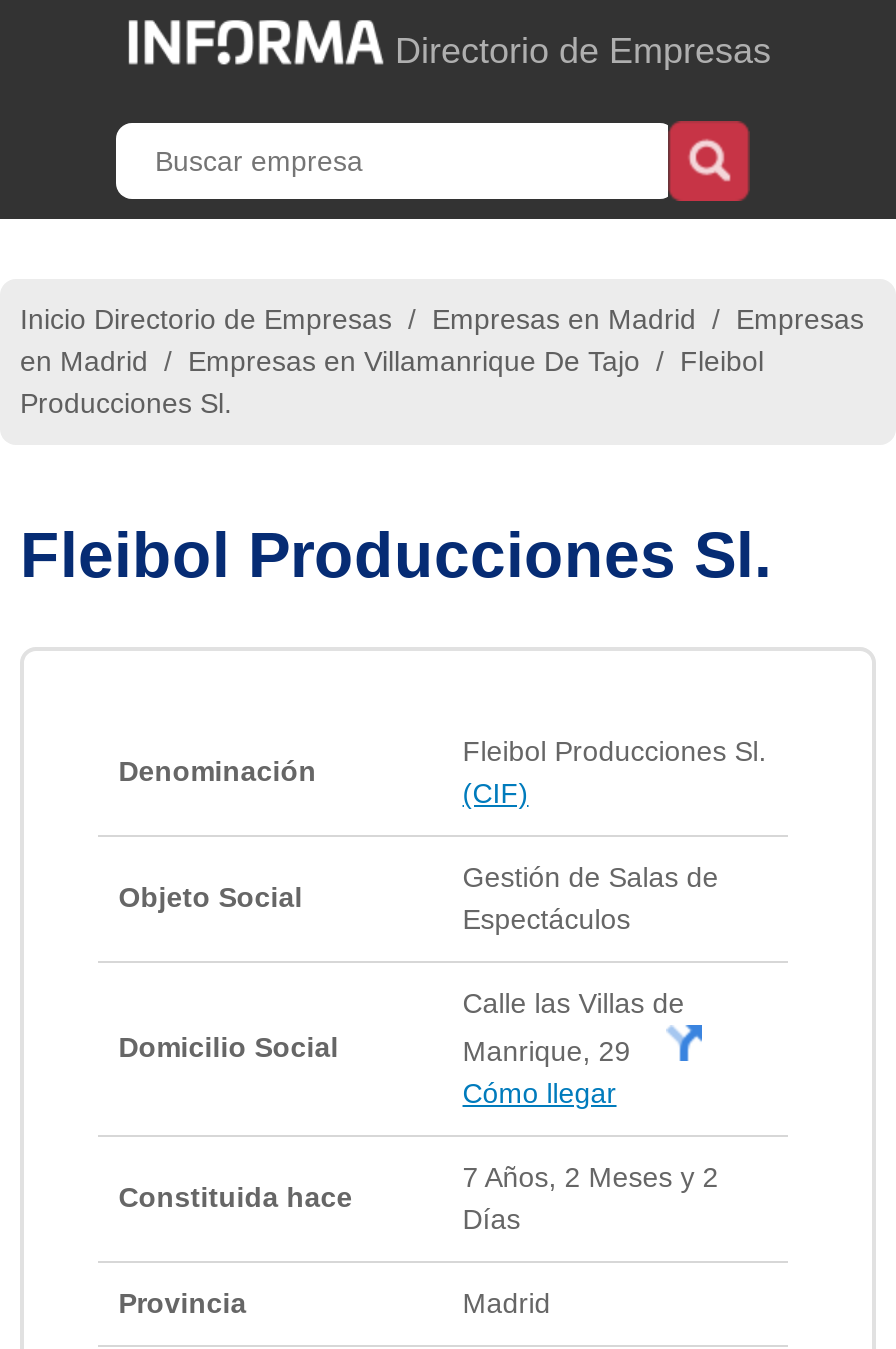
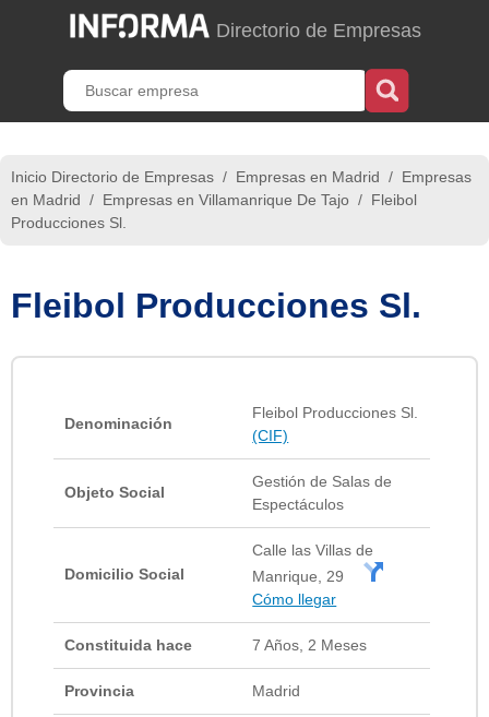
- 7 Años, 2 Meses y 2
- Días
+ 7 Años, 2 Meses
